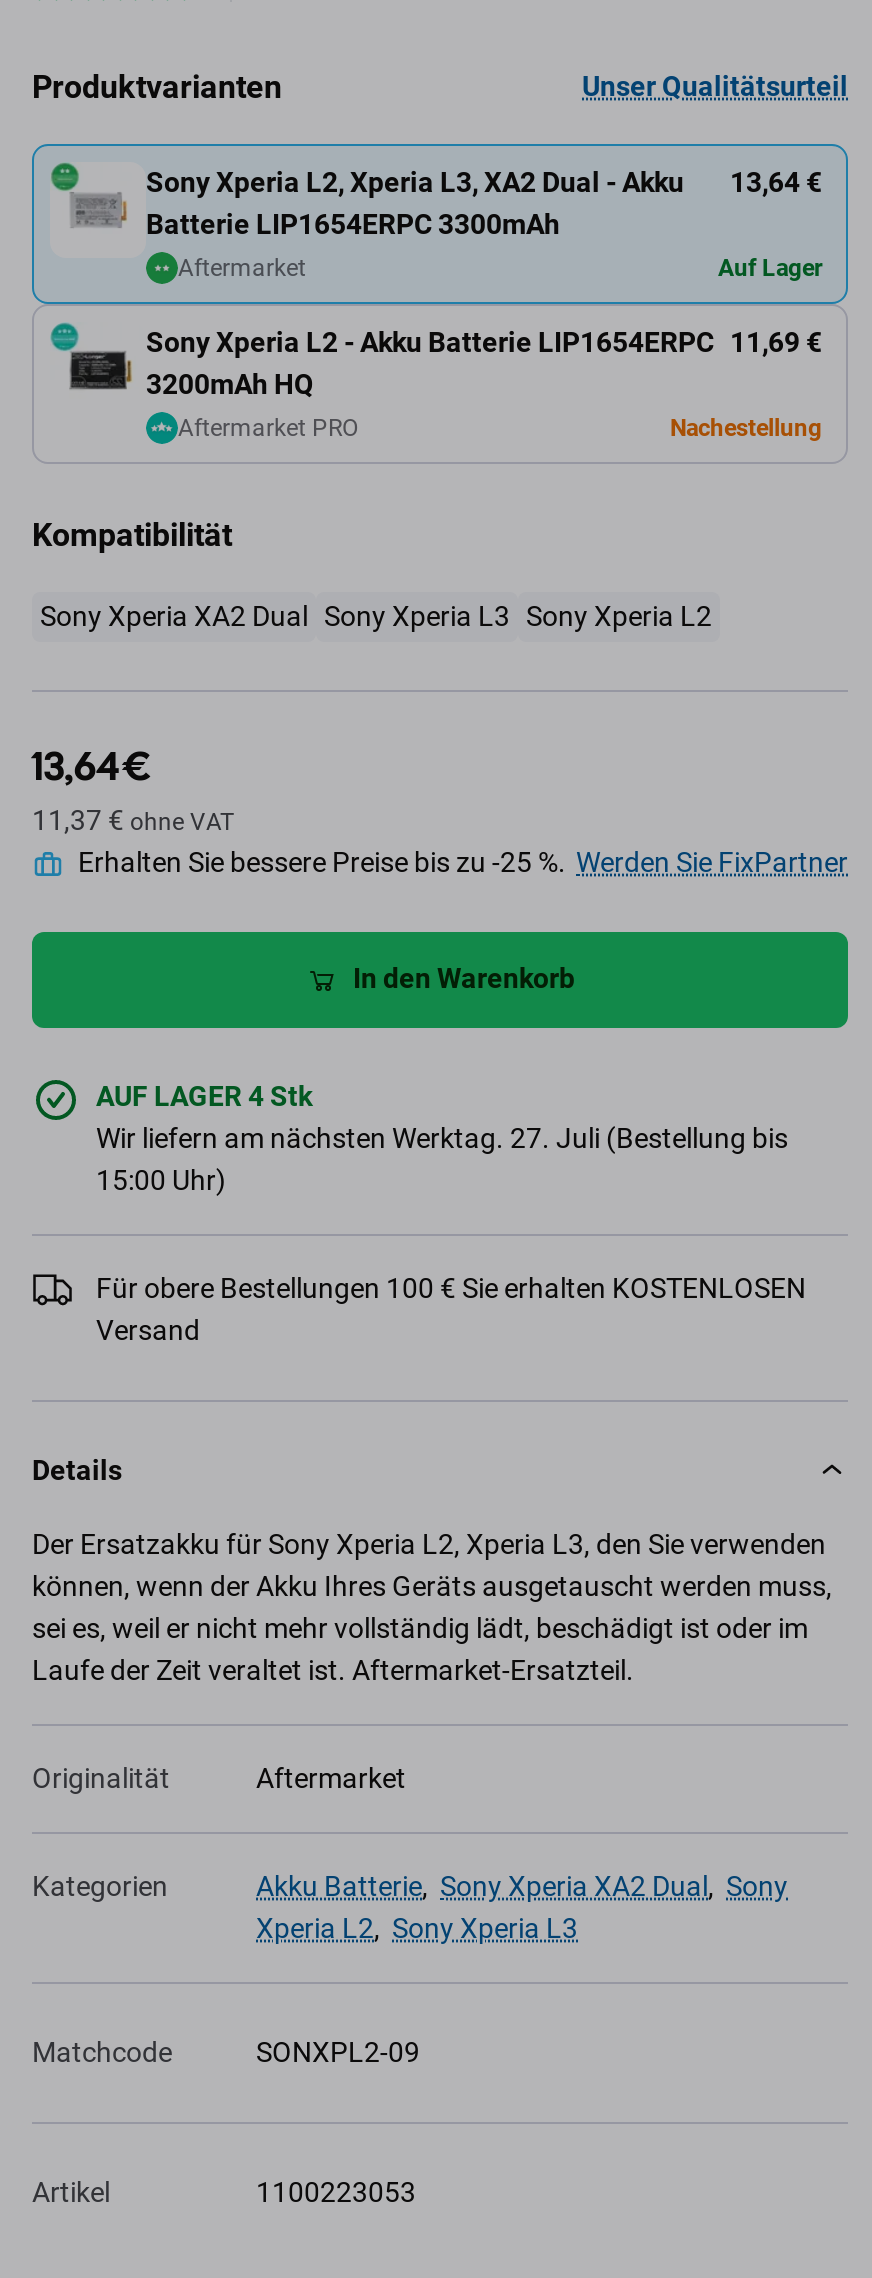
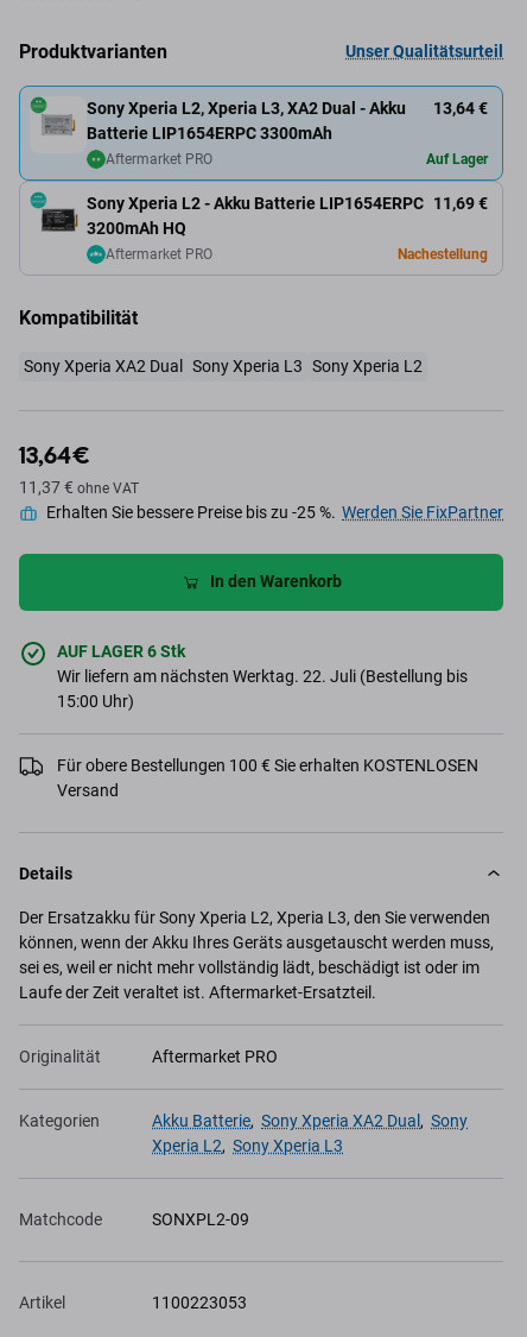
- Aftermarket
+ Aftermarket PRO

- AUF LAGER 4 Stk
+ AUF LAGER 6 Stk

- Wir liefern am nächsten Werktag. 27. Juli (Bestellung bis
+ Wir liefern am nächsten Werktag. 22. Juli (Bestellung bis

- Aftermarket
+ Aftermarket PRO
